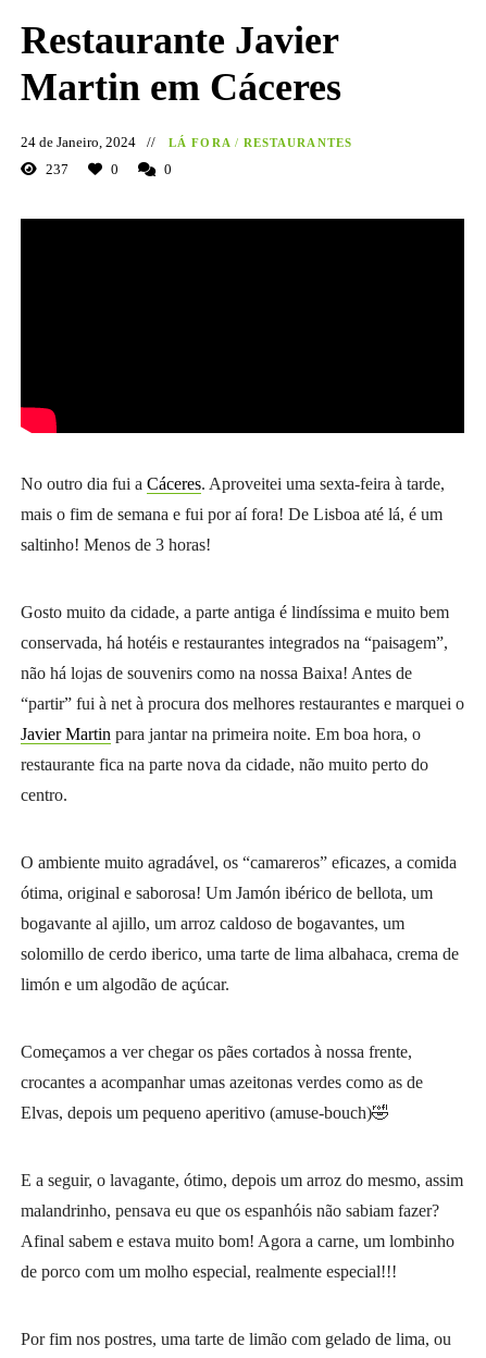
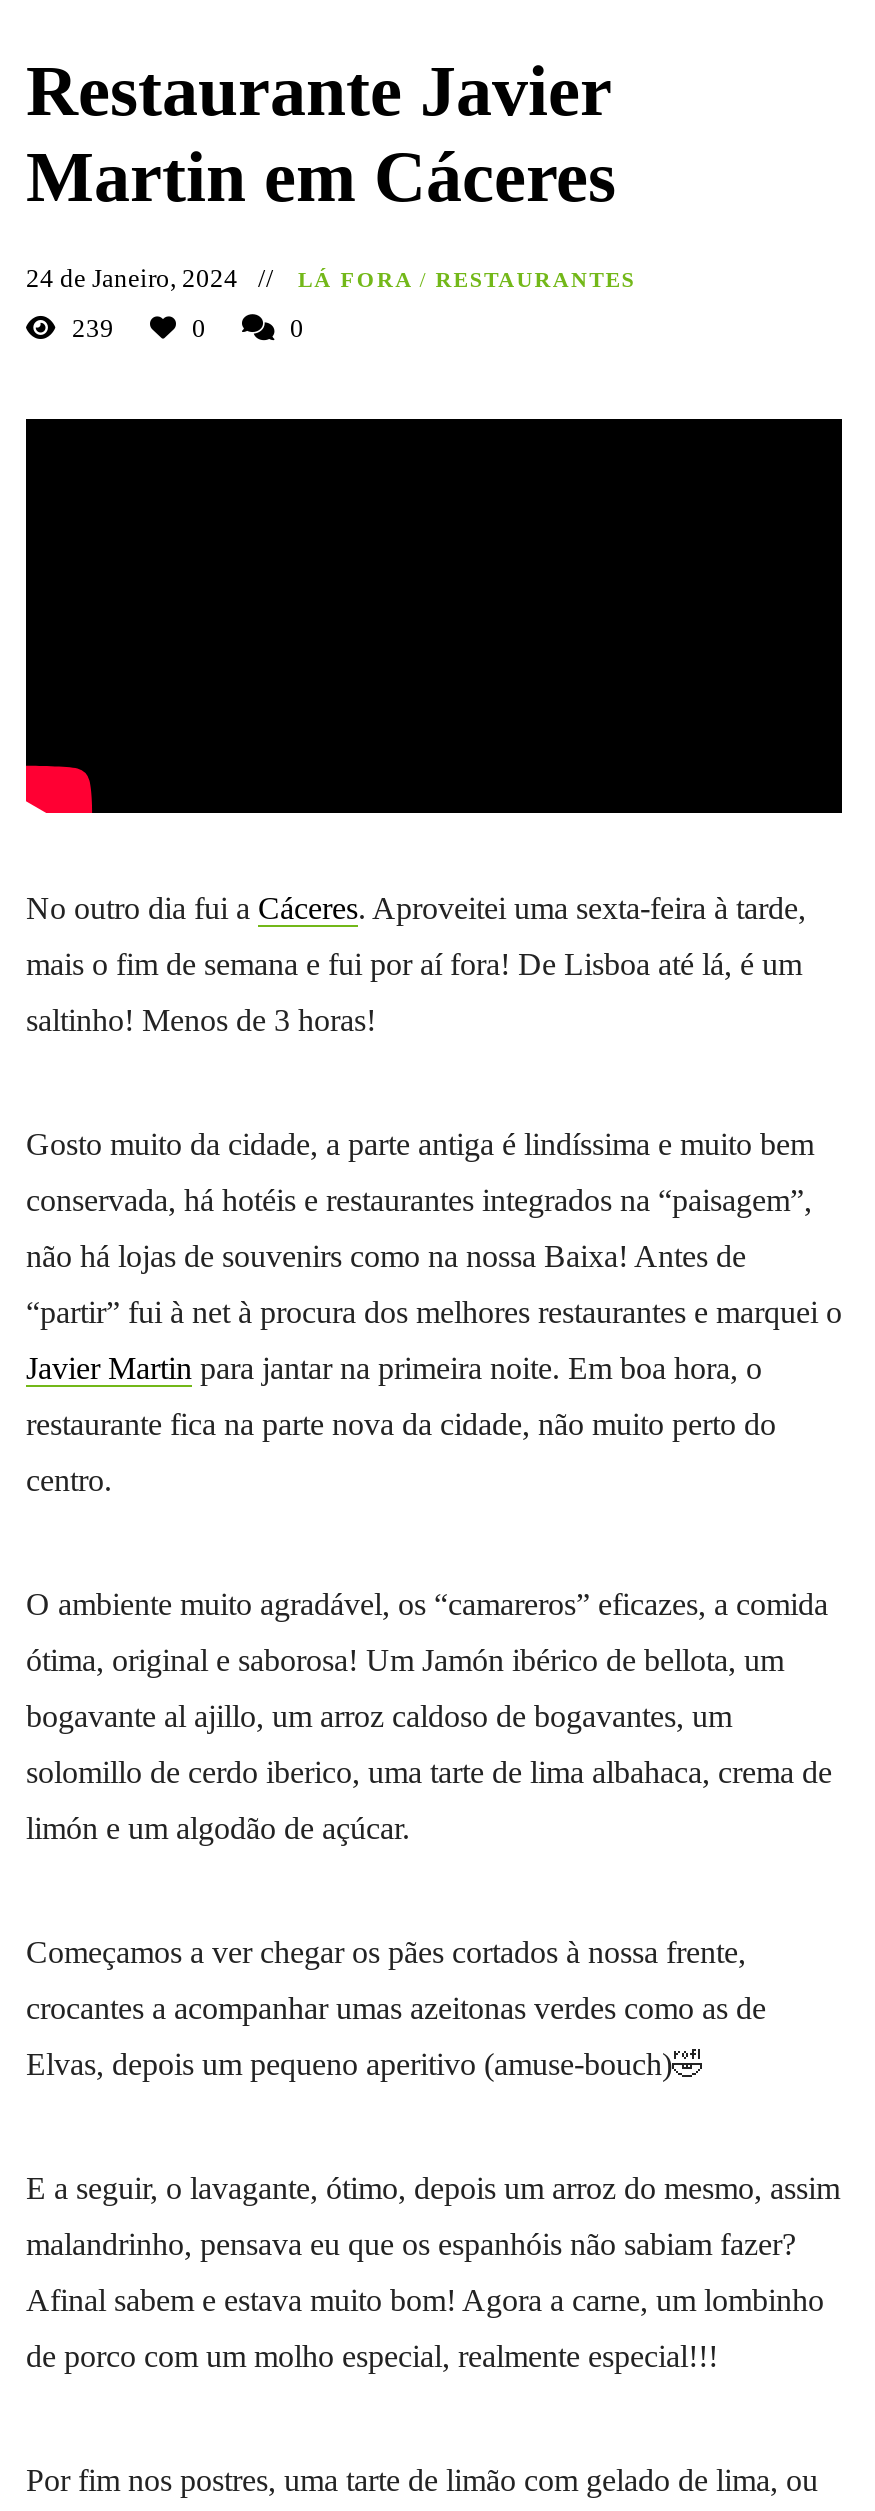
- 237
+ 239
